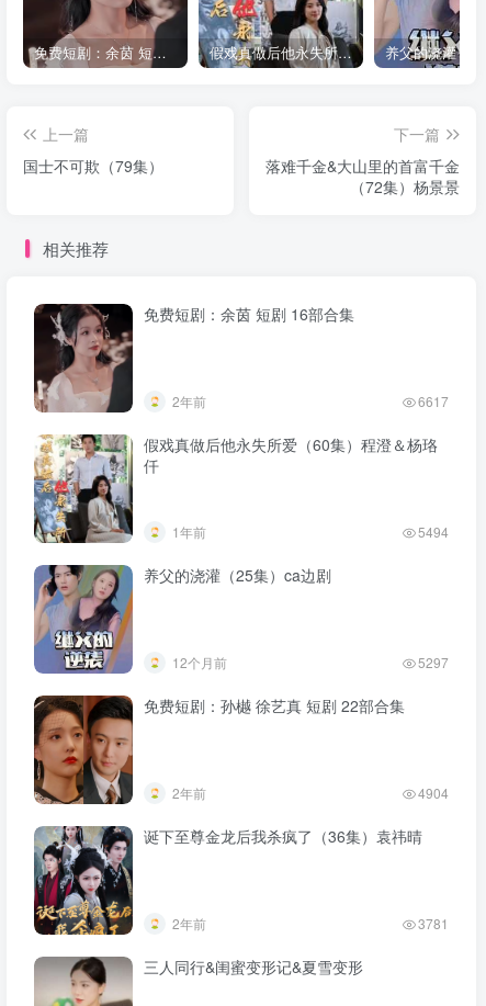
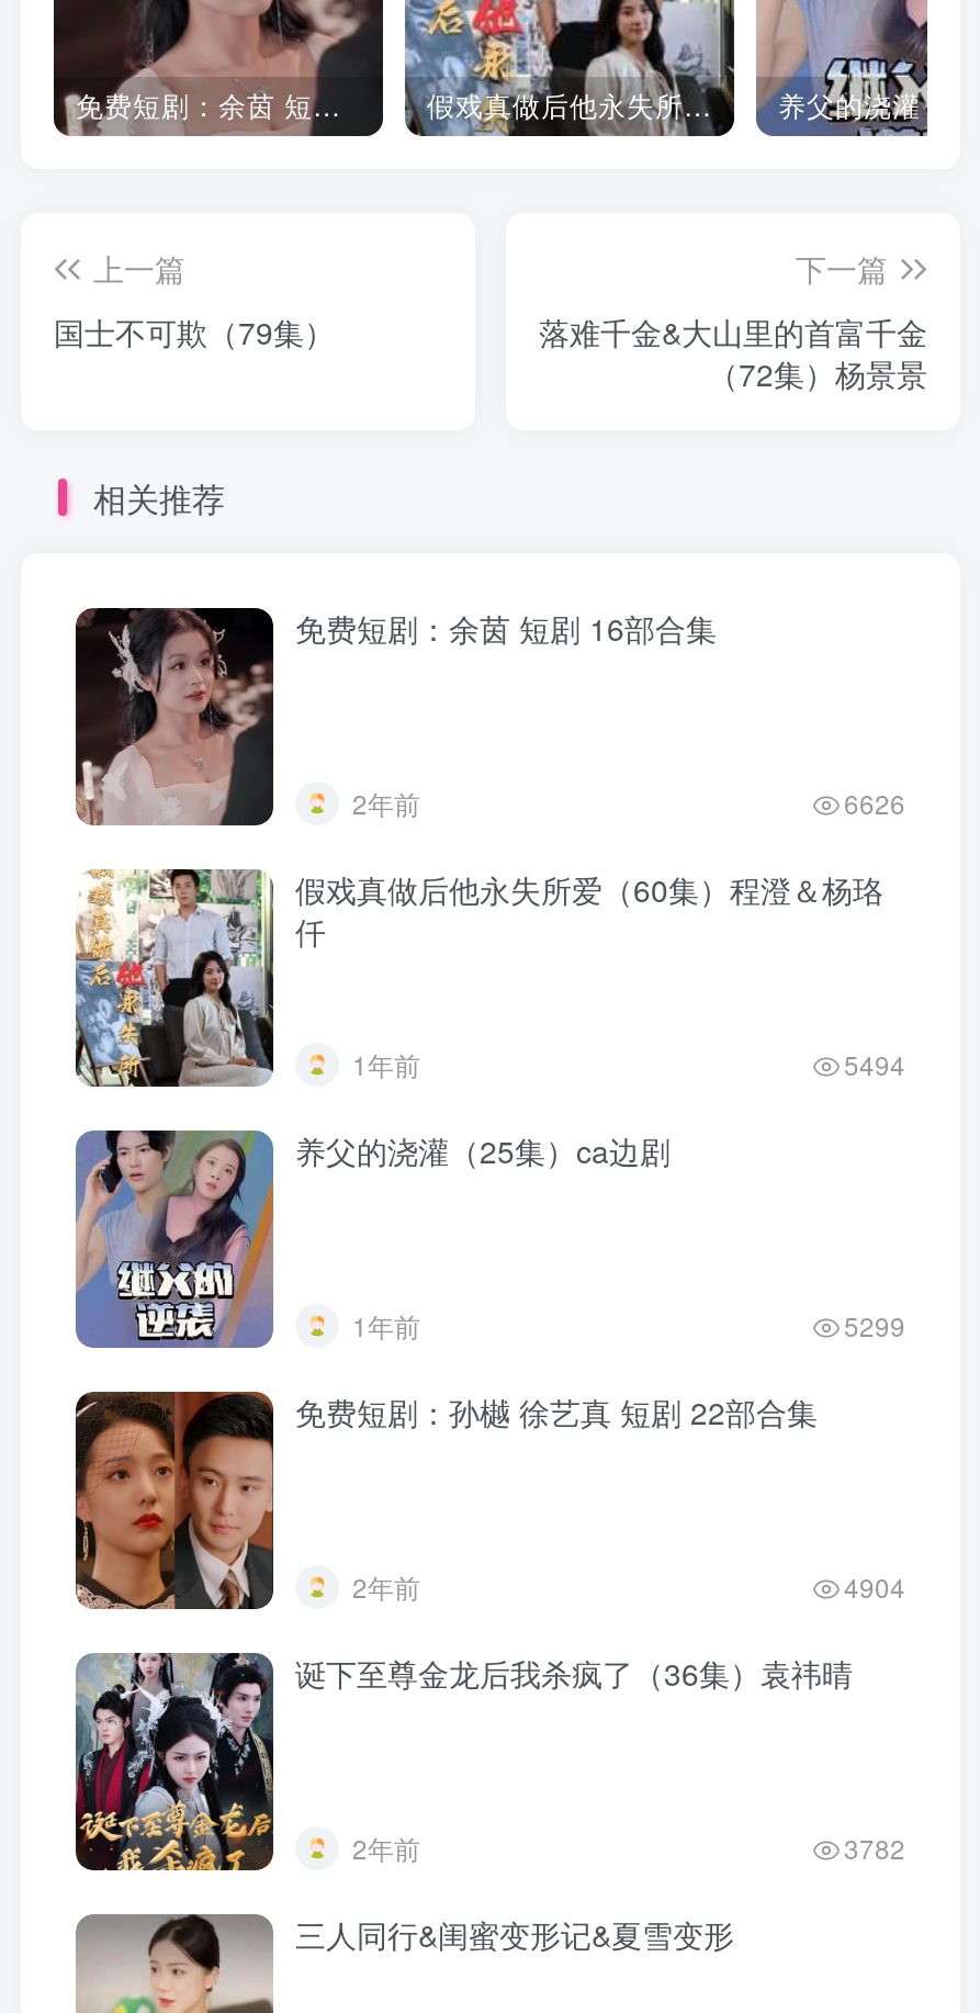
- 6617
+ 6626

- 12个月前
- 5297
+ 1年前
+ 5299

- 3781
+ 3782
